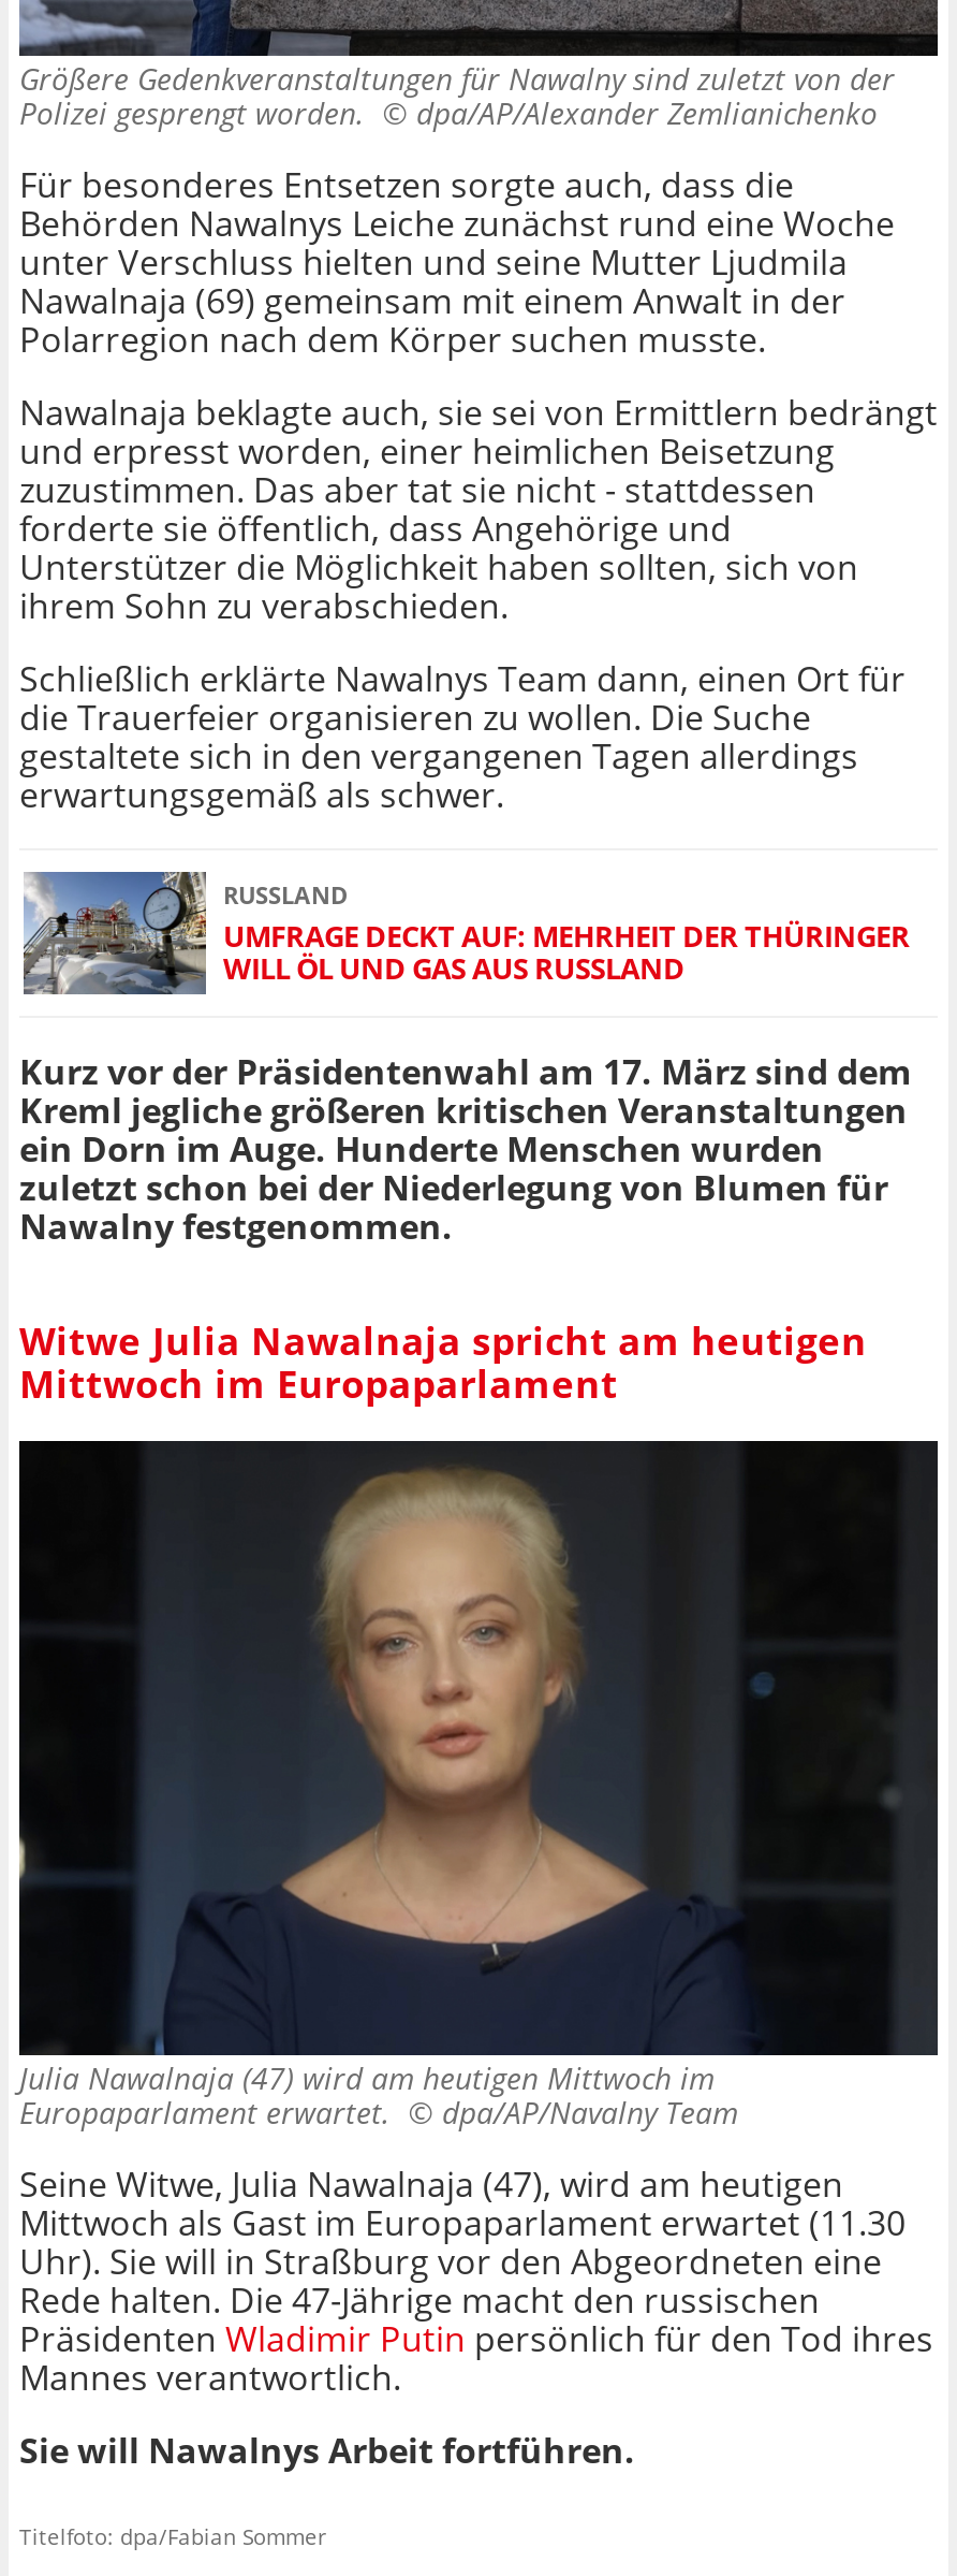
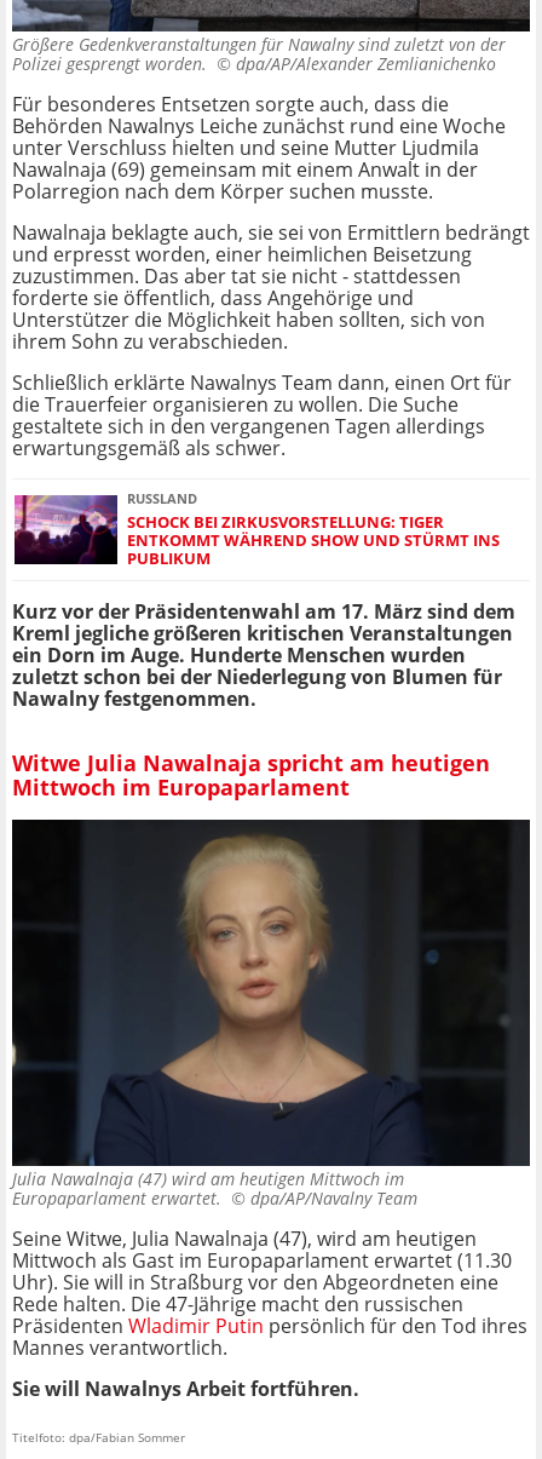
- [image]
- UMFRAGE DECKT AUF: MEHRHEIT DER THÜRINGER
- WILL ÖL UND GAS AUS RUSSLAND
+ [image]
+ SCHOCK BEI ZIRKUSVORSTELLUNG: TIGER
+ ENTKOMMT WÄHREND SHOW UND STÜRMT INS
+ PUBLIKUM
